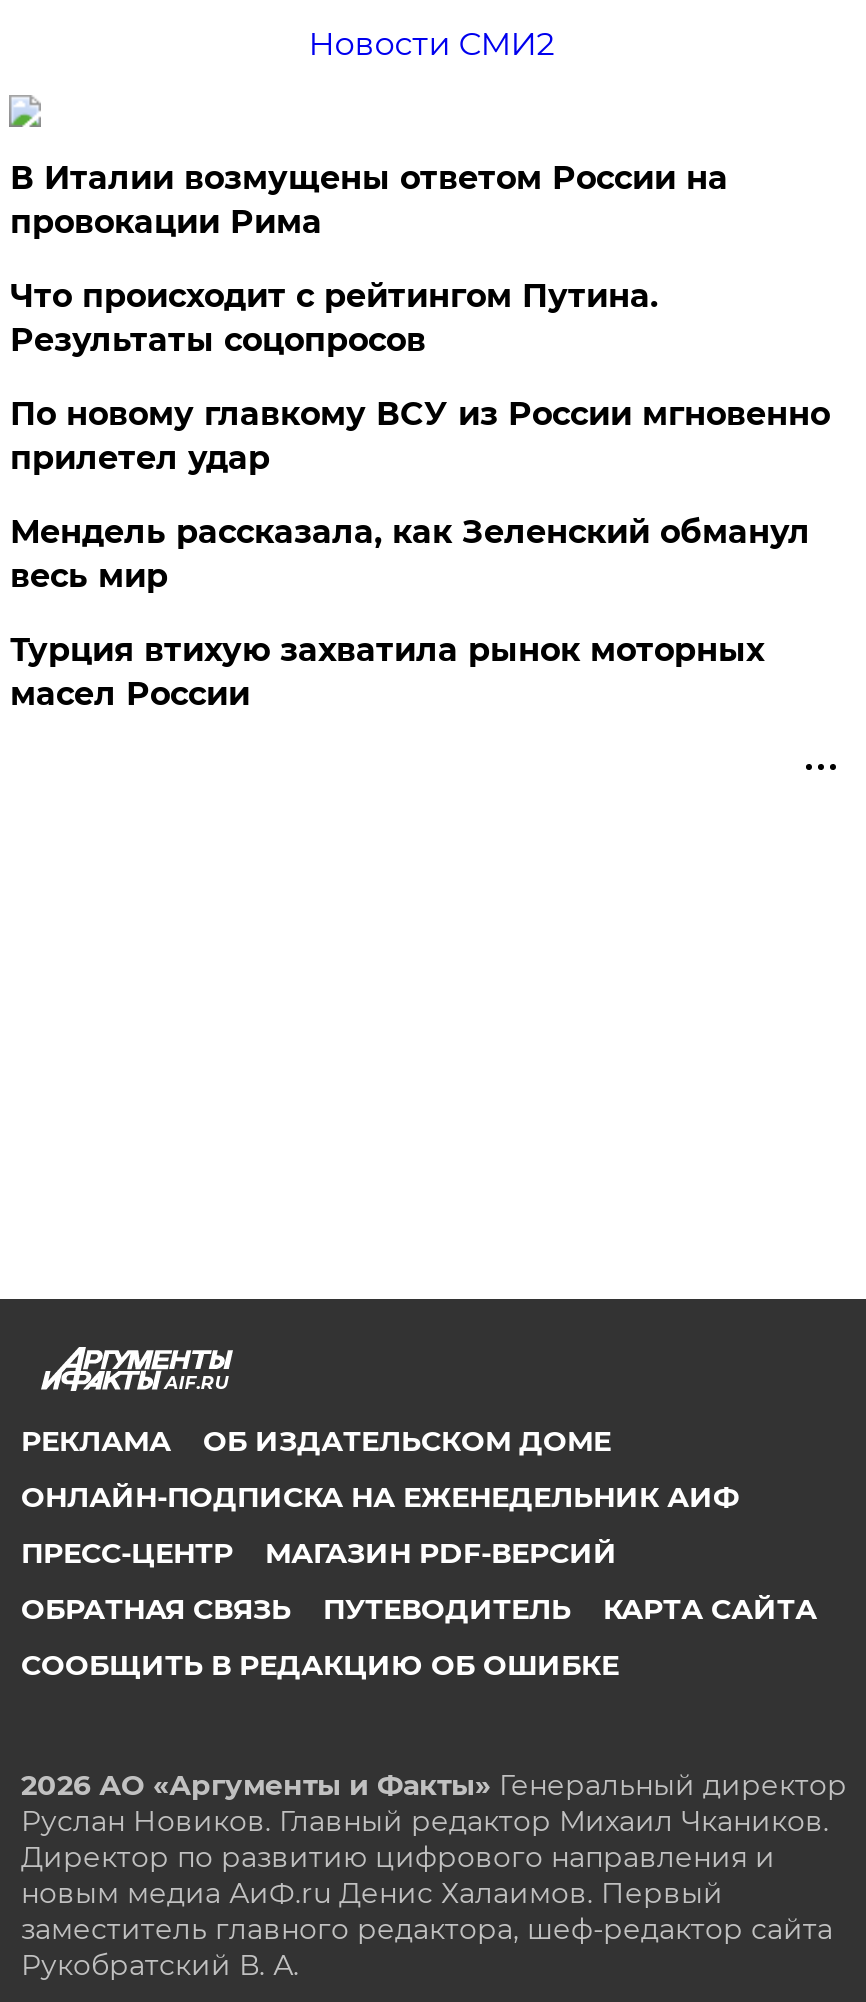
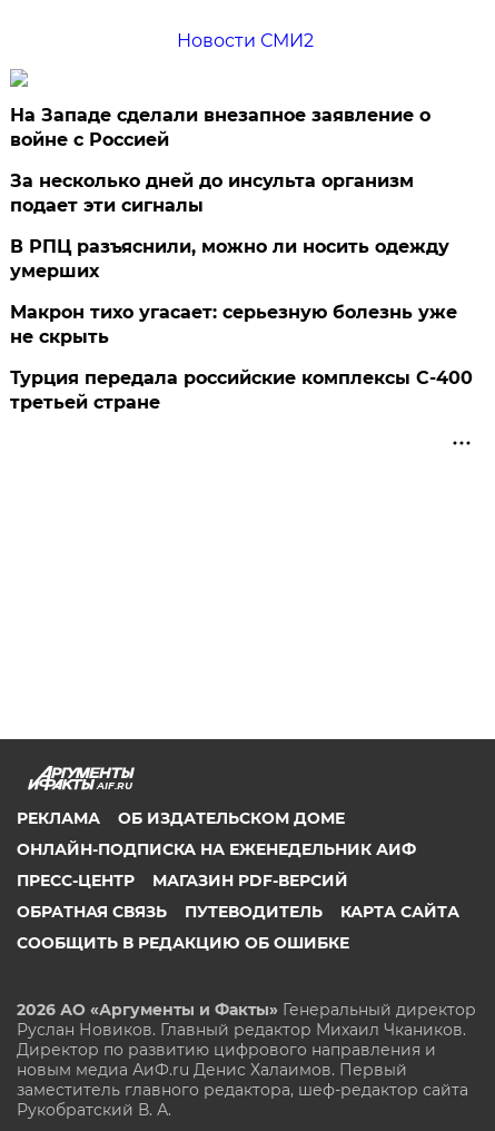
- В Италии возмущены ответом России на
- провокации Рима
+ На Западе сделали внезапное заявление о
+ войне с Россией

- Что происходит с рейтингом Путина.
- Результаты соцопросов
+ За несколько дней до инсульта организм
+ подает эти сигналы

- По новому главкому ВСУ из России мгновенно
- прилетел удар
+ В РПЦ разъяснили, можно ли носить одежду
+ умерших

- Мендель рассказала, как Зеленский обманул
- весь мир
+ Макрон тихо угасает: серьезную болезнь уже
+ не скрыть

- Турция втихую захватила рынок моторных
- масел России
+ Турция передала российские комплексы С-400
+ третьей стране
